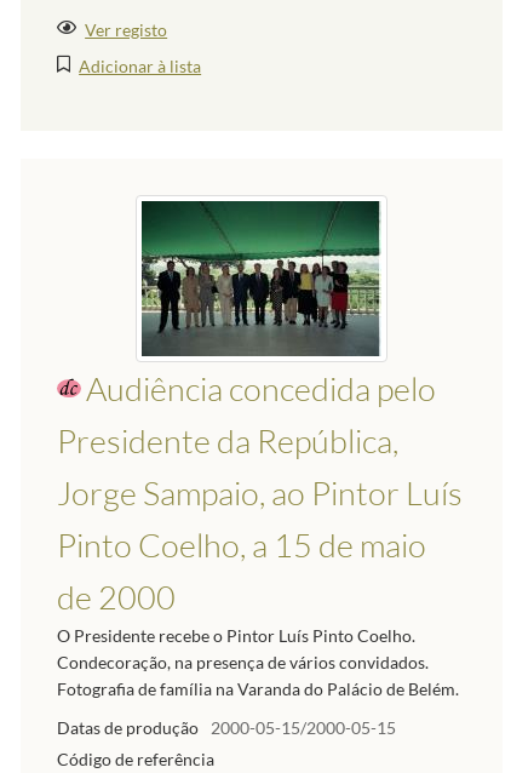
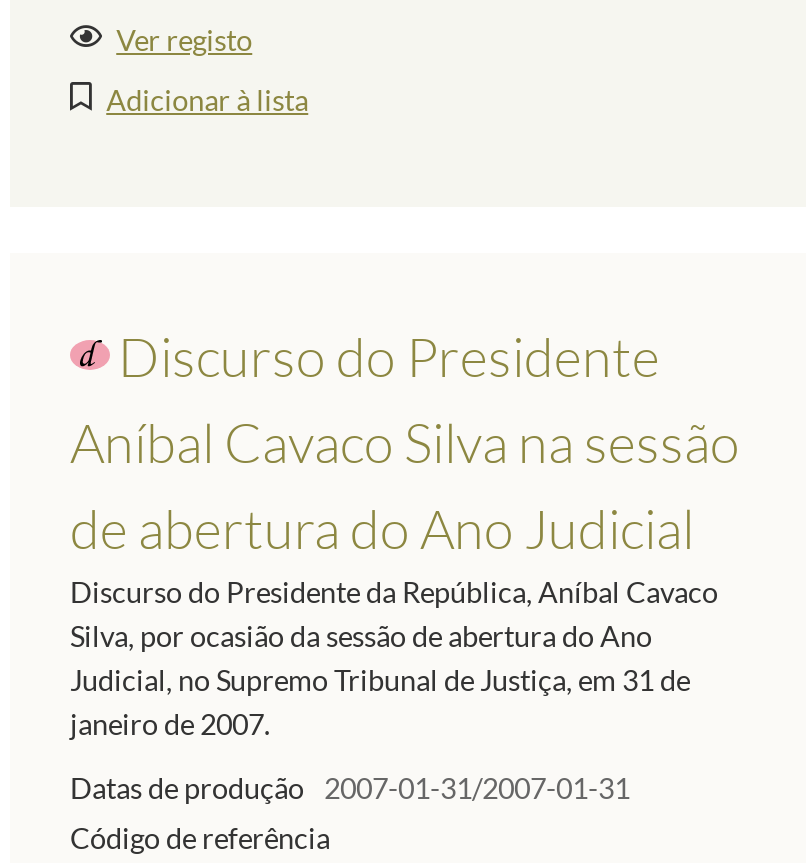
- Audiência concedida pelo
- Presidente da República,
- Jorge Sampaio, ao Pintor Luís
- Pinto Coelho, a 15 de maio
- de 2000
- O Presidente recebe o Pintor Luís Pinto Coelho.
- Condecoração, na presença de vários convidados.
- Fotografia de família na Varanda do Palácio de Belém.
+ Discurso do Presidente
+ Aníbal Cavaco Silva na sessão
+ de abertura do Ano Judicial
+ Discurso do Presidente da República, Aníbal Cavaco
+ Silva, por ocasião da sessão de abertura do Ano
+ Judicial, no Supremo Tribunal de Justiça, em 31 de
+ janeiro de 2007.

- Datas de produção 2000-05-15/2000-05-15
+ Datas de produção 2007-01-31/2007-01-31
